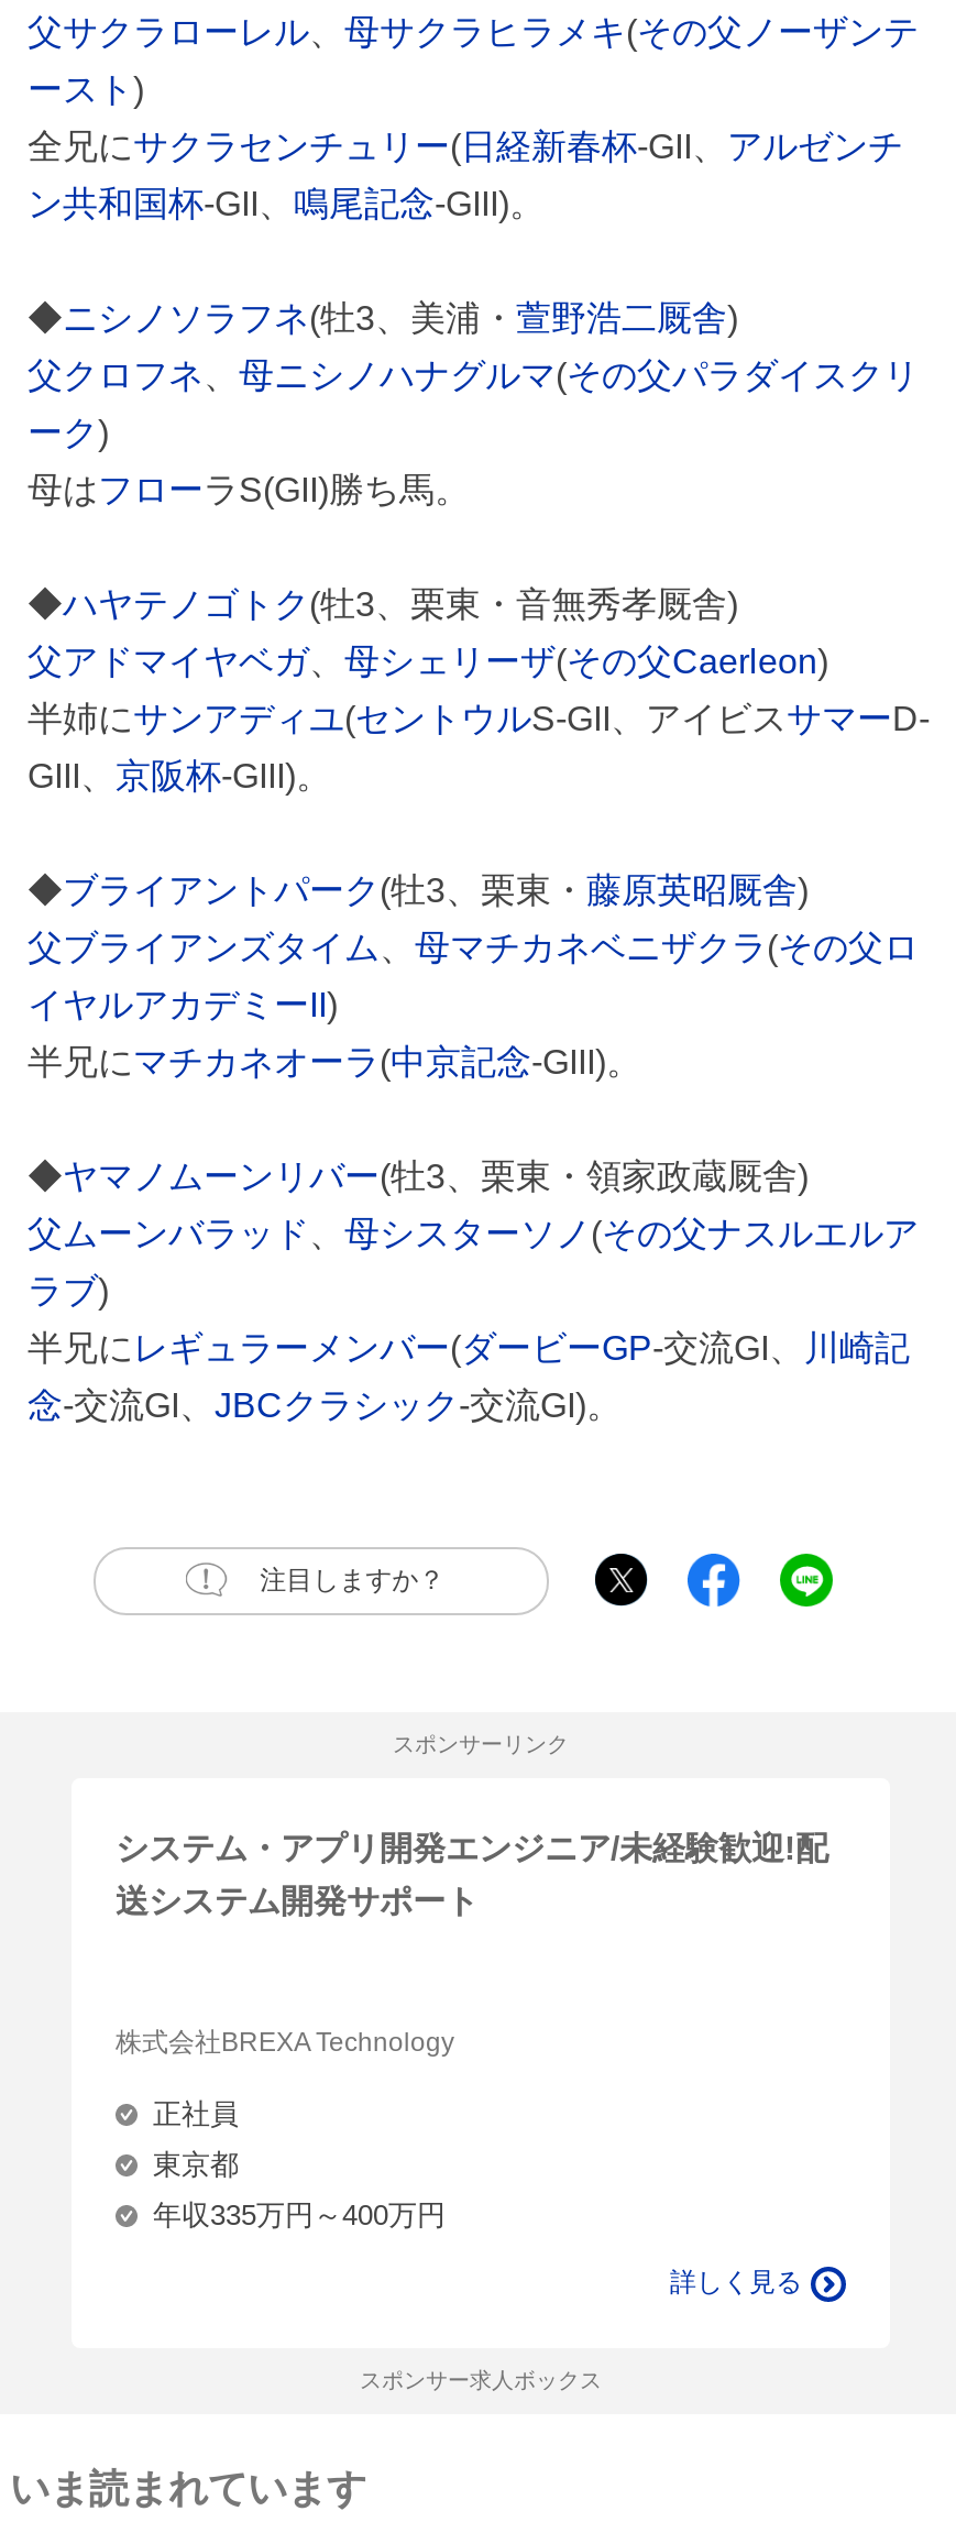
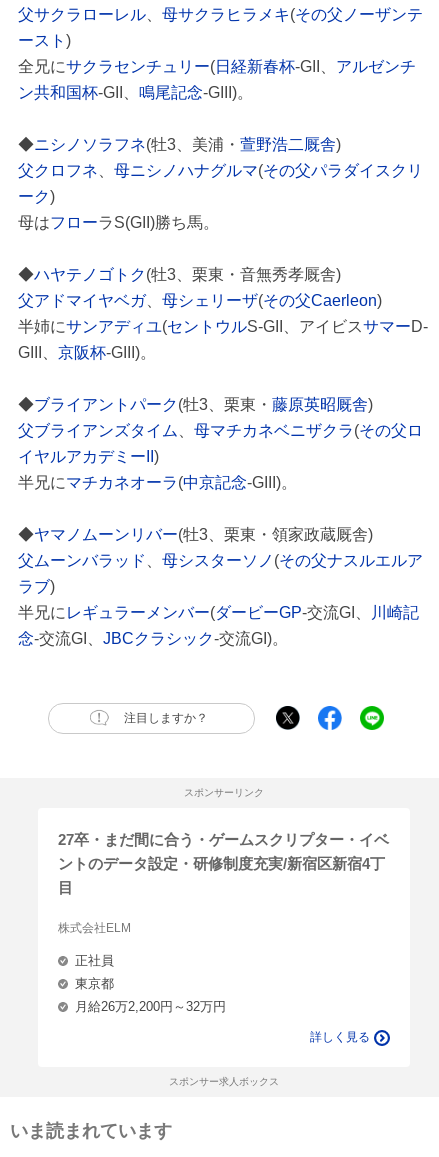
- システム・アプリ開発エンジニア/未経験歓迎!配
- 送システム開発サポート
+ 27卒・まだ間に合う・ゲームスクリプター・イベ
+ ントのデータ設定・研修制度充実/新宿区新宿4丁
+ 目

- 株式会社BREXA Technology
+ 株式会社ELM

- 年収335万円～400万円
+ 月給26万2,200円～32万円
